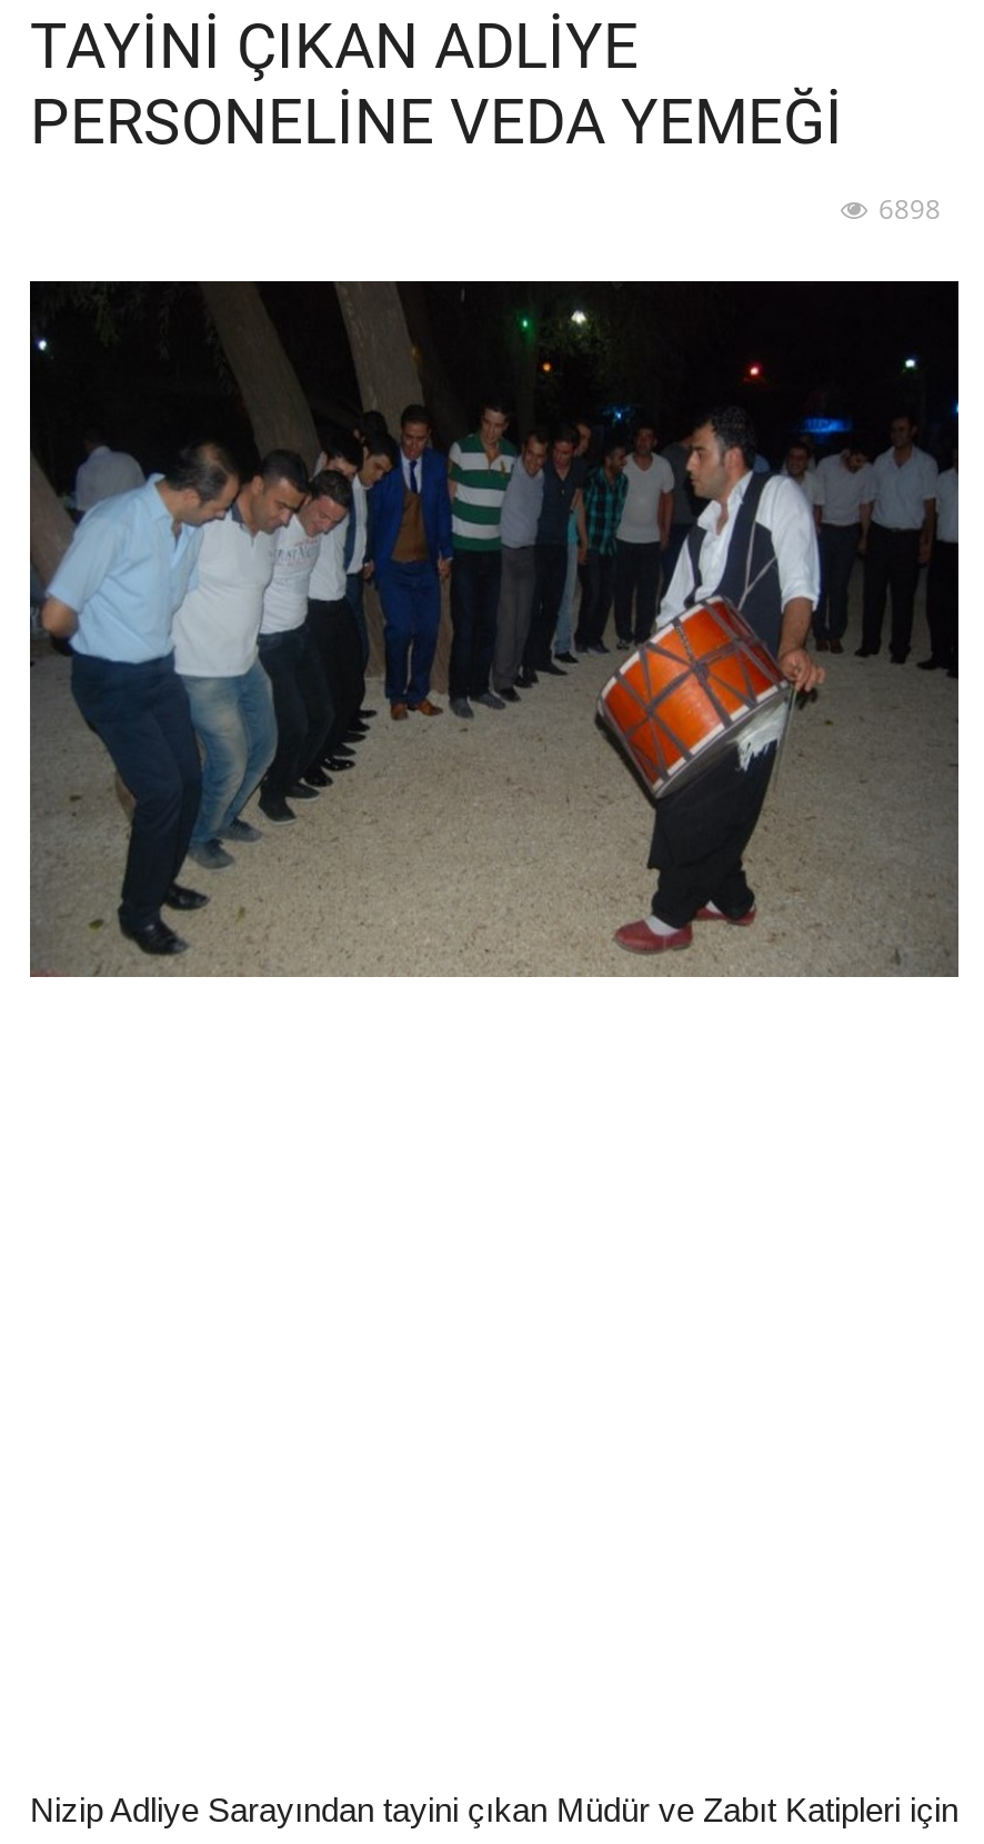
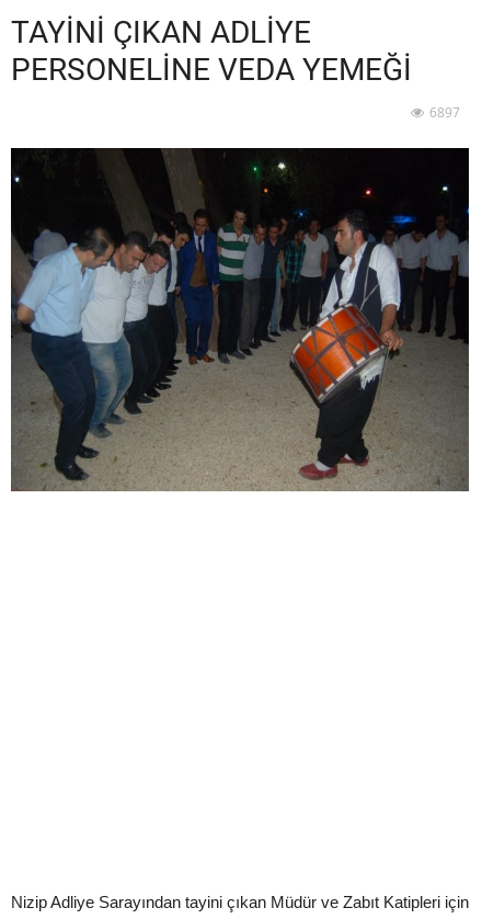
- 6898
+ 6897
